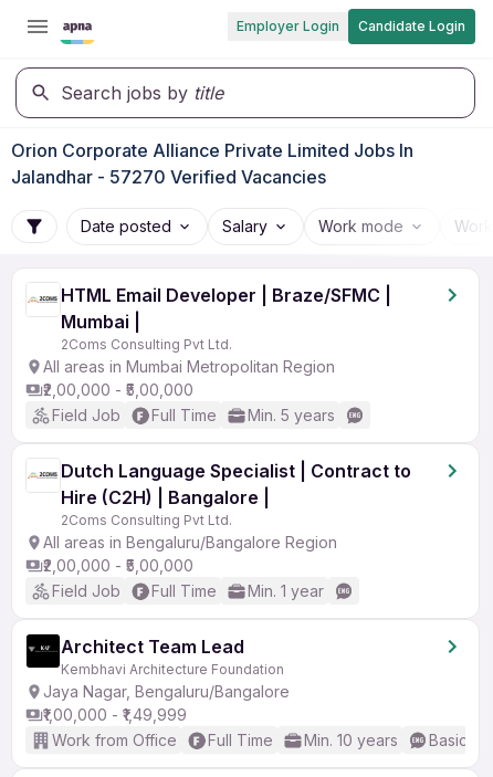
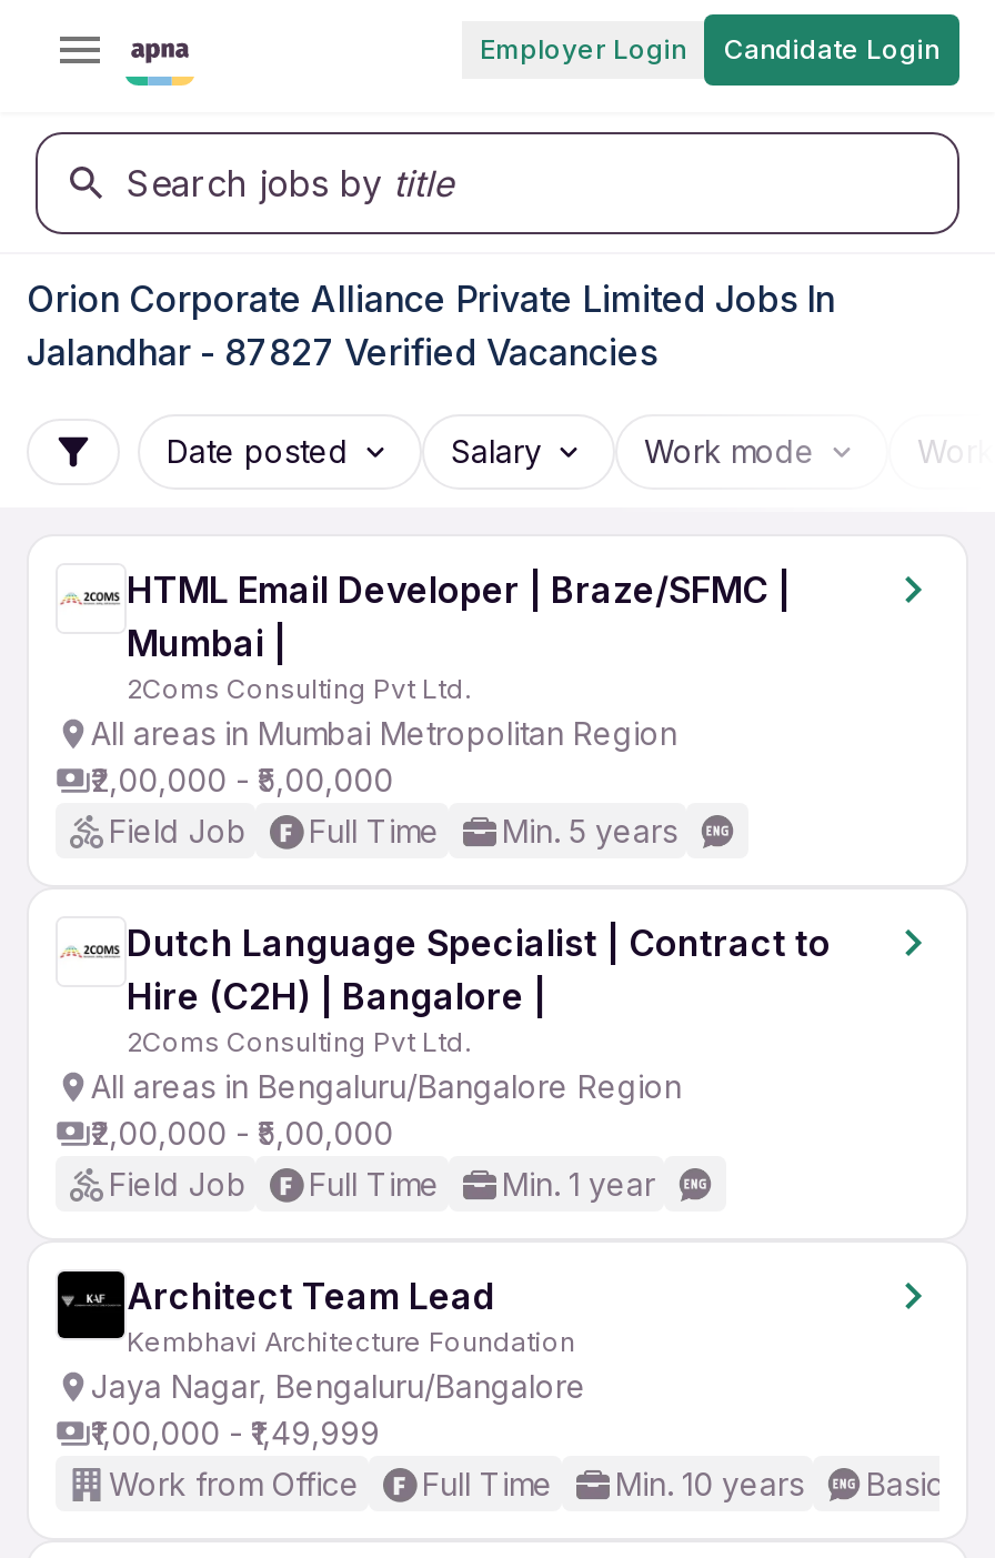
- Jalandhar - 57270 Verified Vacancies
+ Jalandhar - 87827 Verified Vacancies
